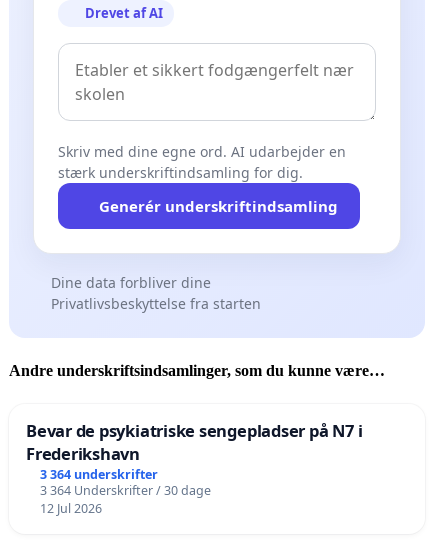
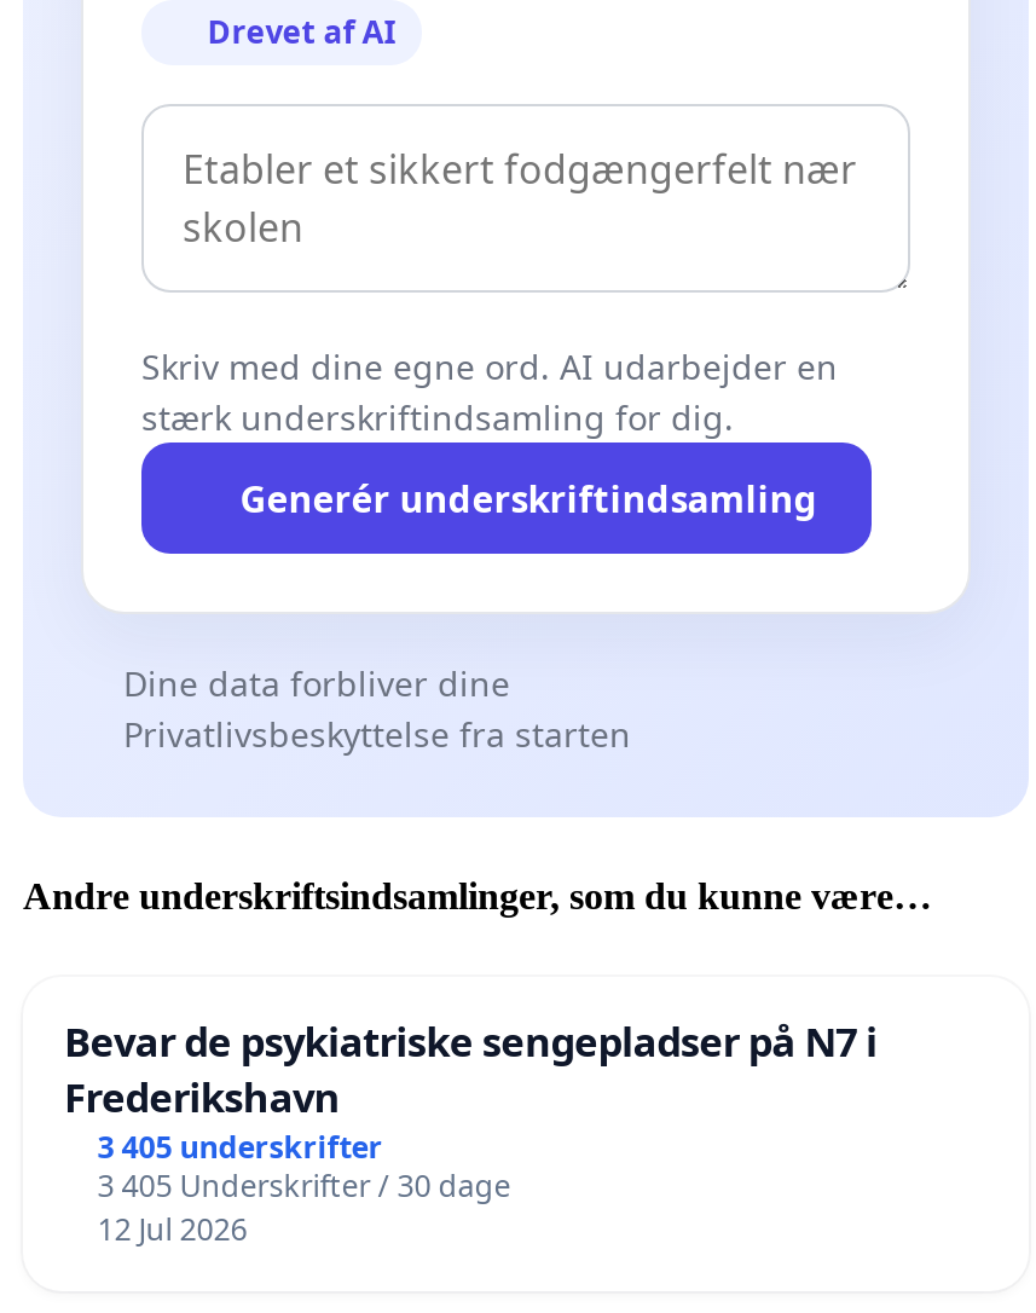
- 3 364 underskrifter
+ 3 405 underskrifter

- 3 364 Underskrifter / 30 dage
+ 3 405 Underskrifter / 30 dage
